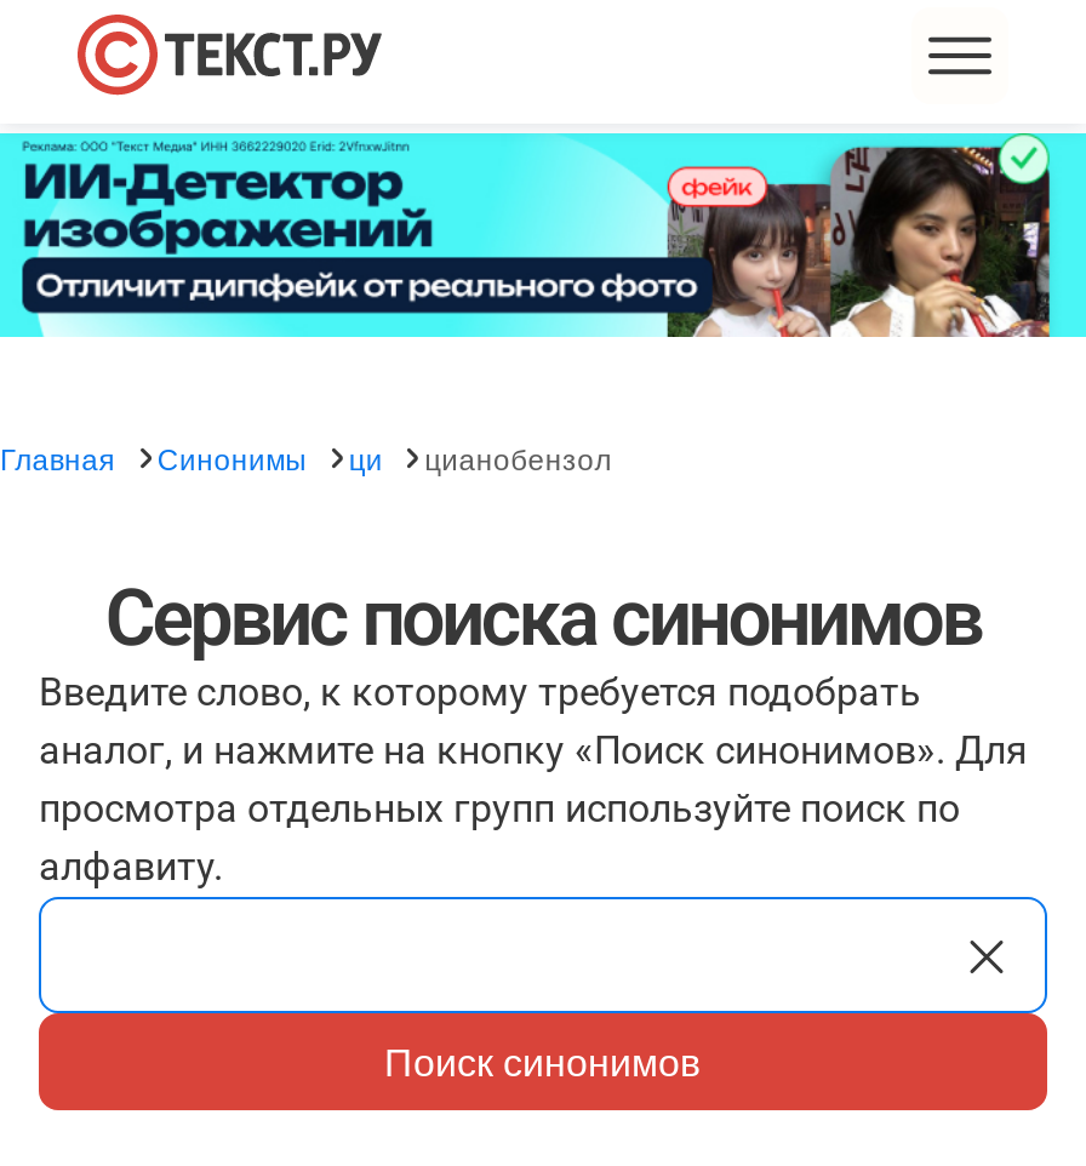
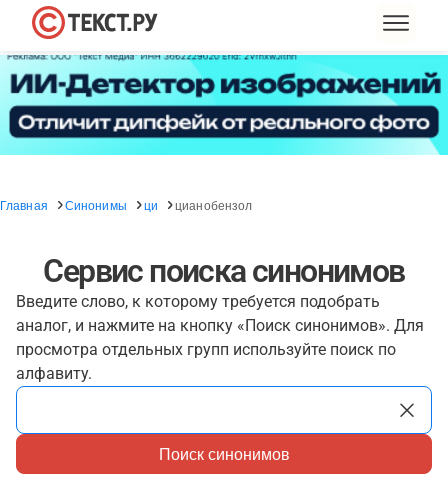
- [image]
+ [image]
